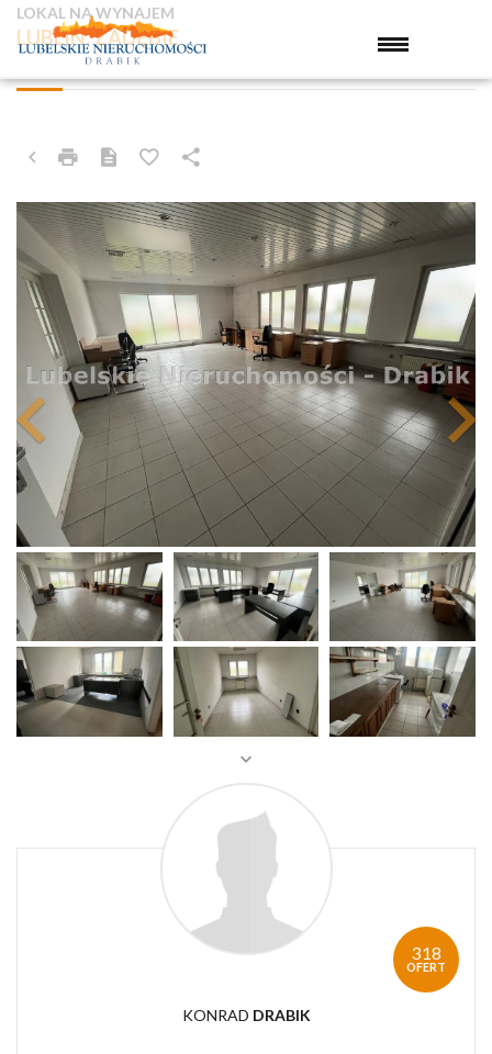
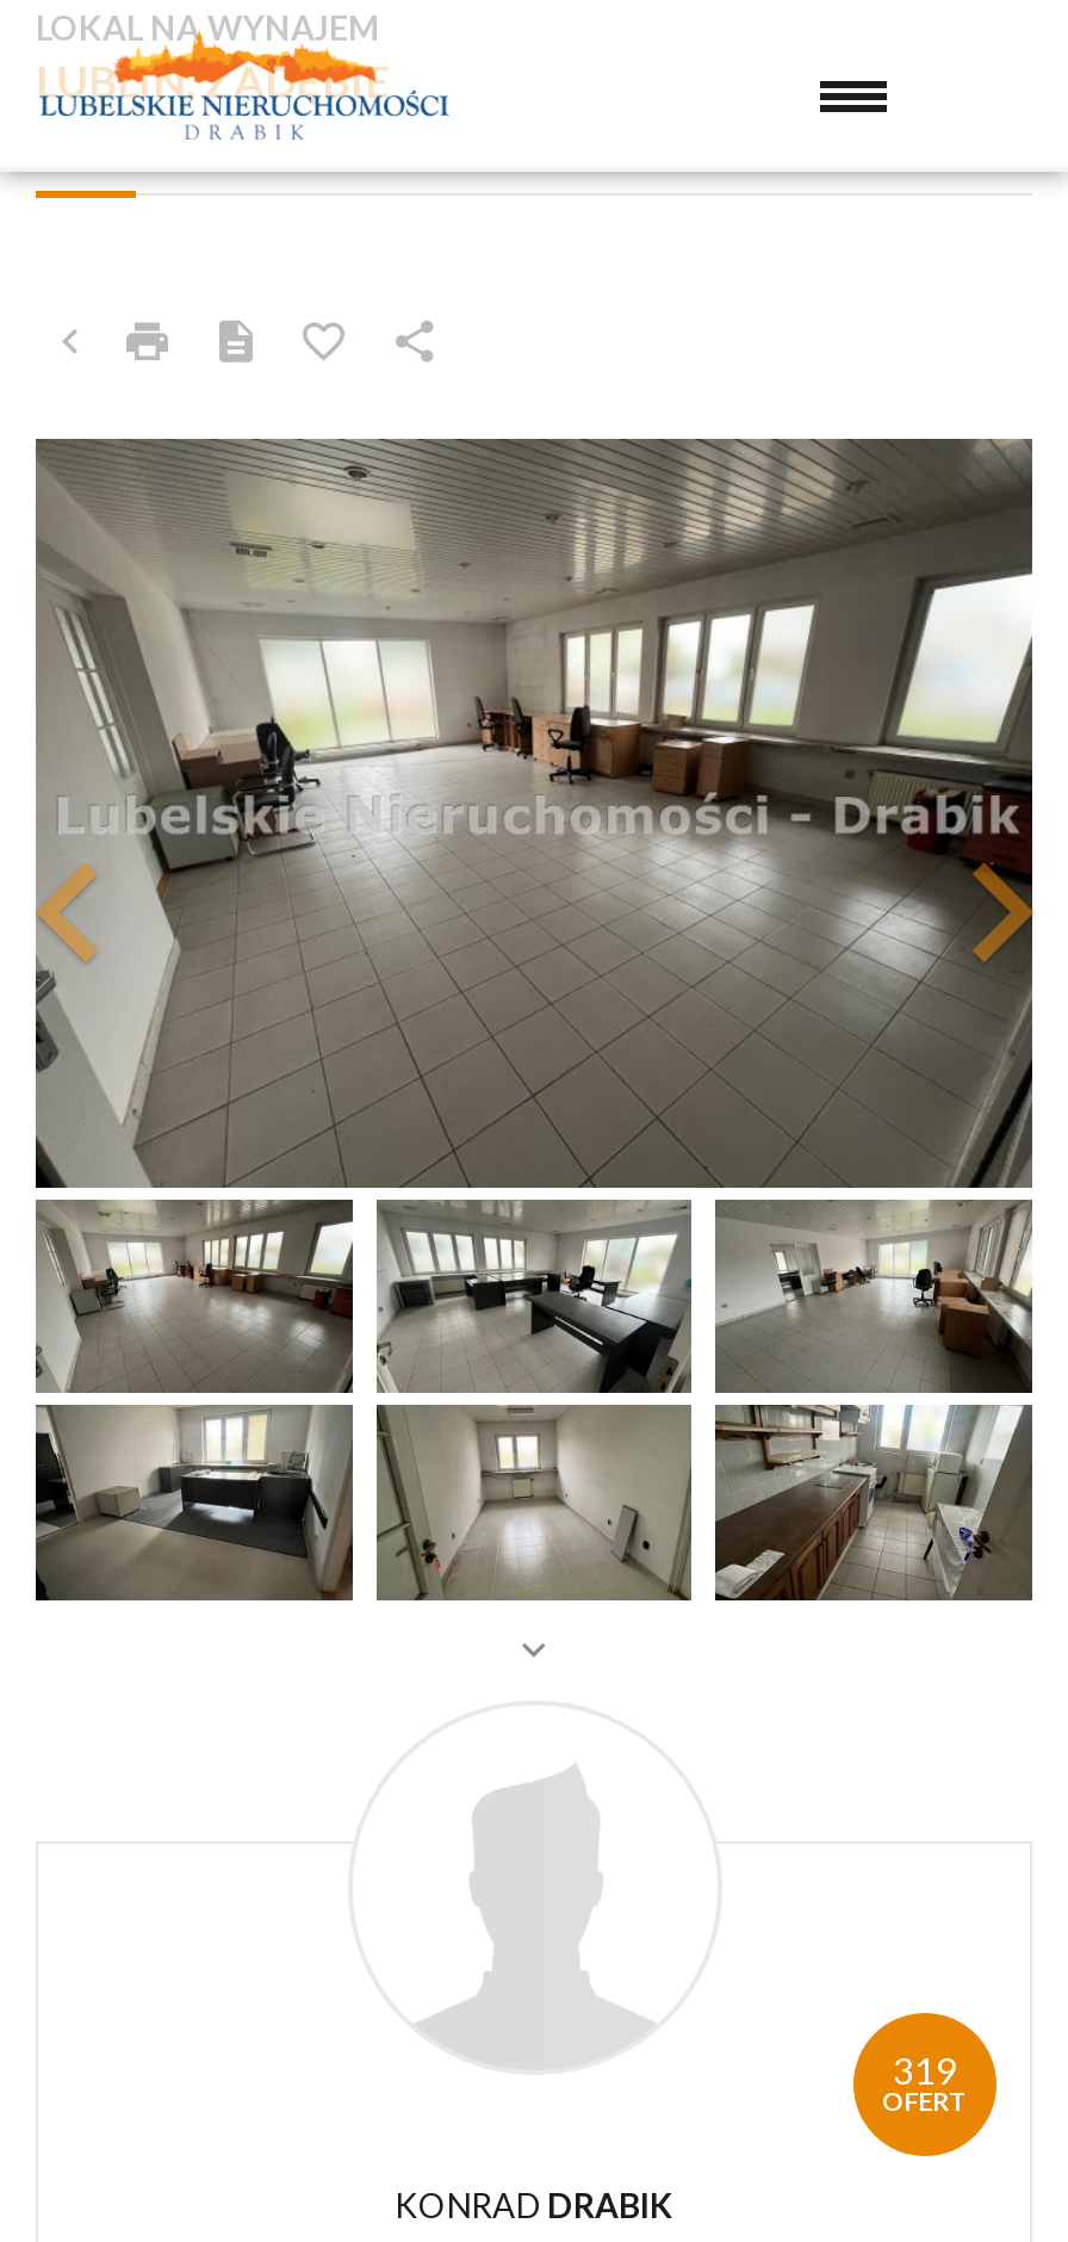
- 318
+ 319
